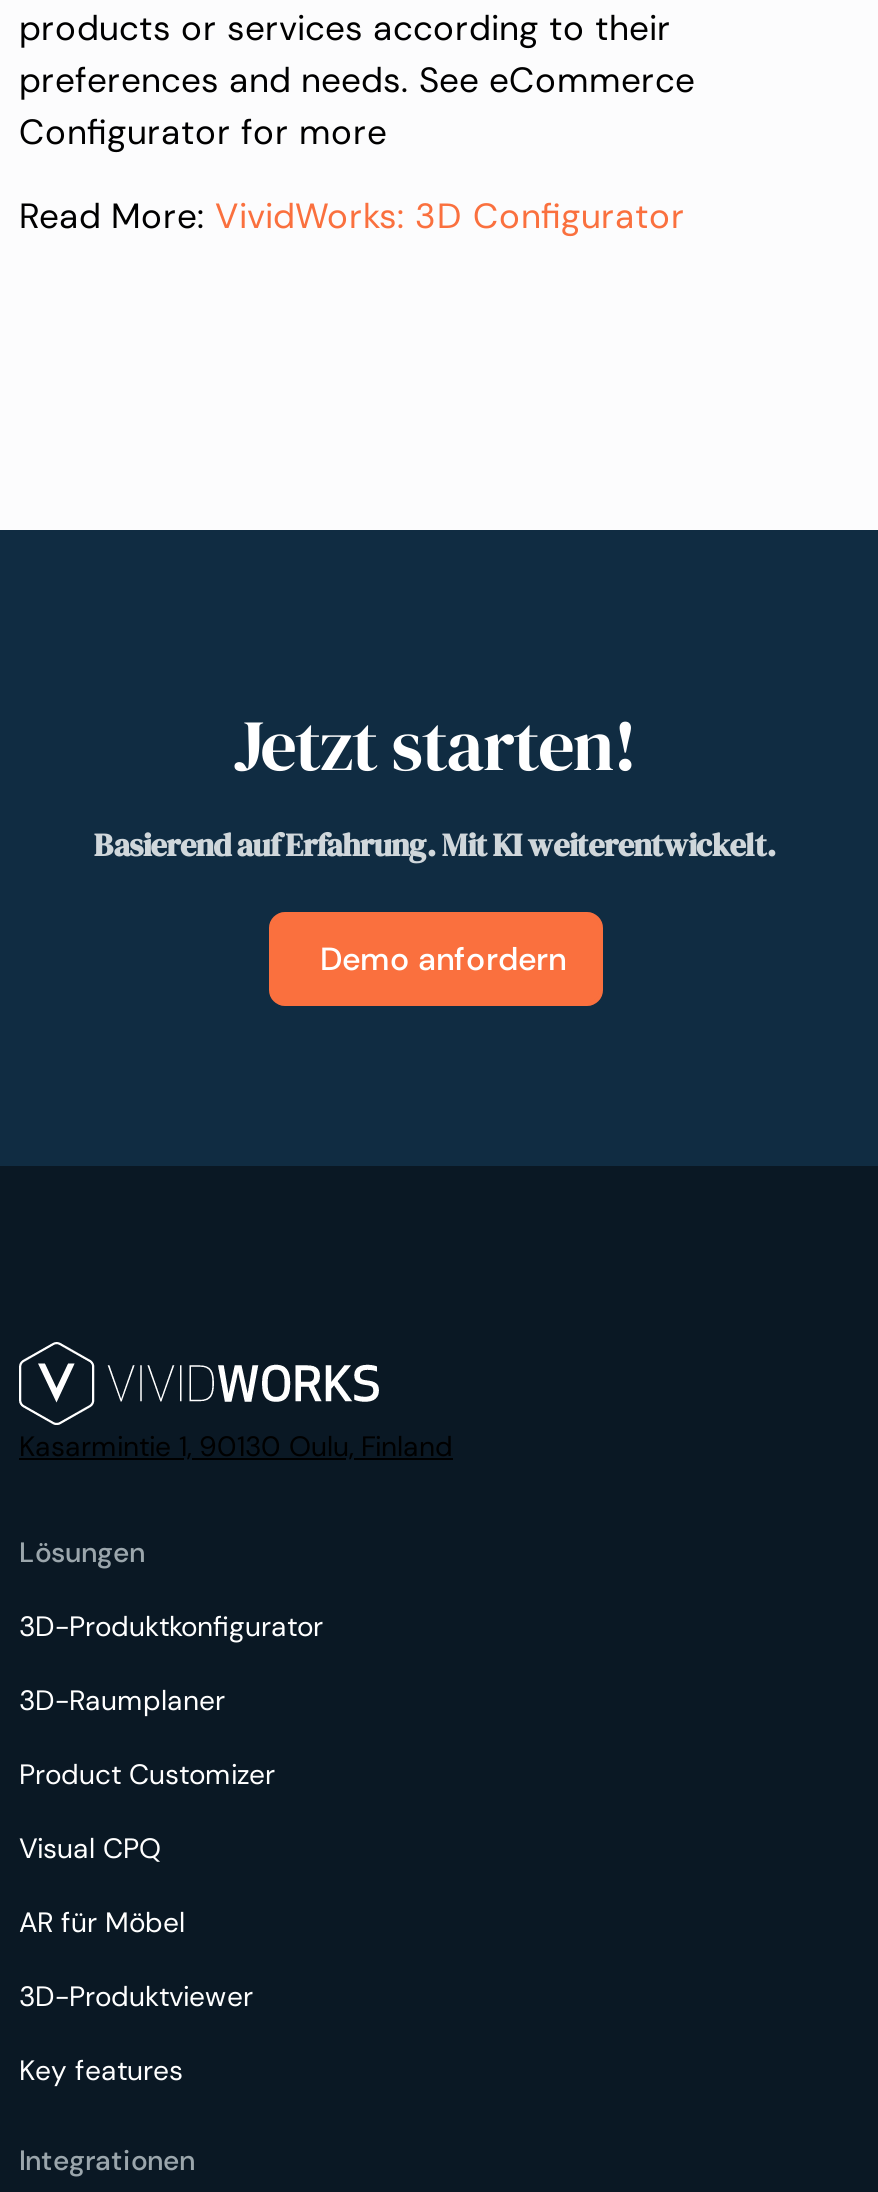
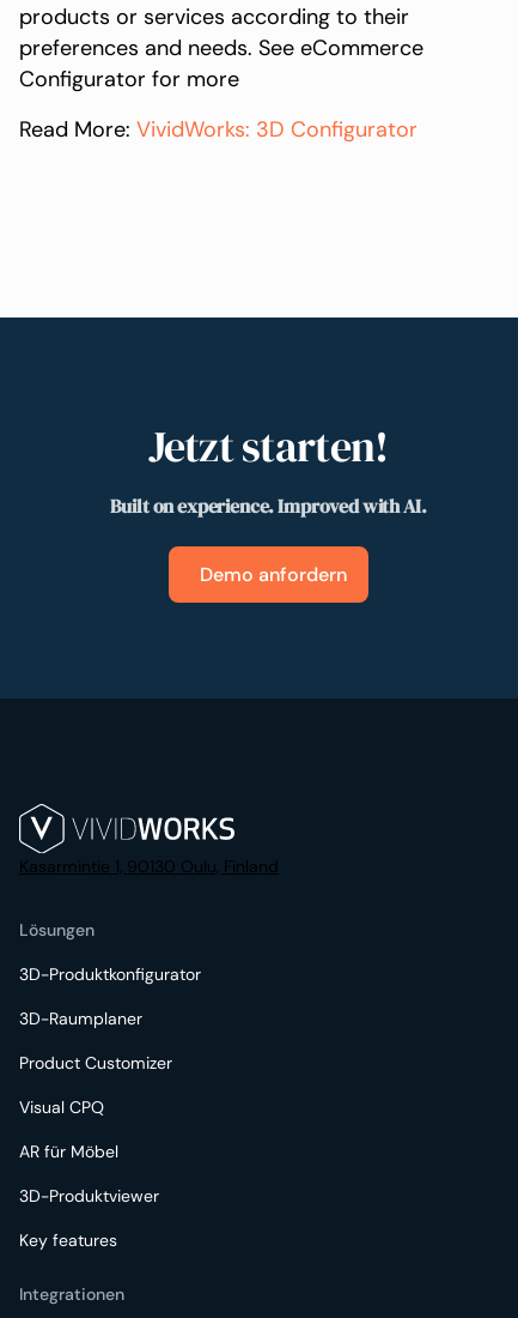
- Basierend auf Erfahrung. Mit KI weiterentwickelt.
+ Built on experience. Improved with AI.
